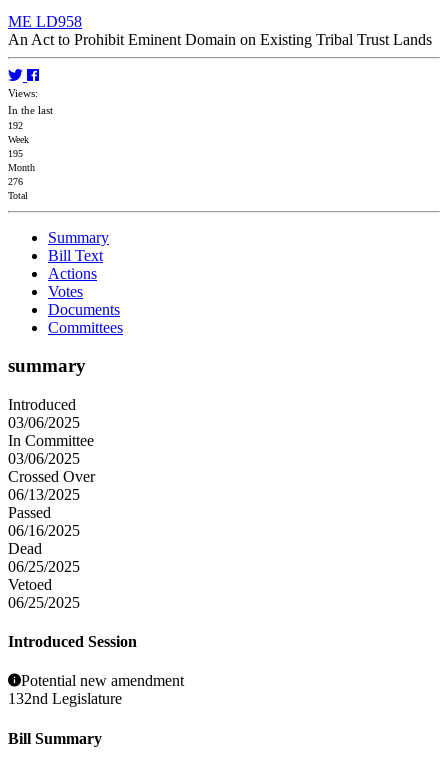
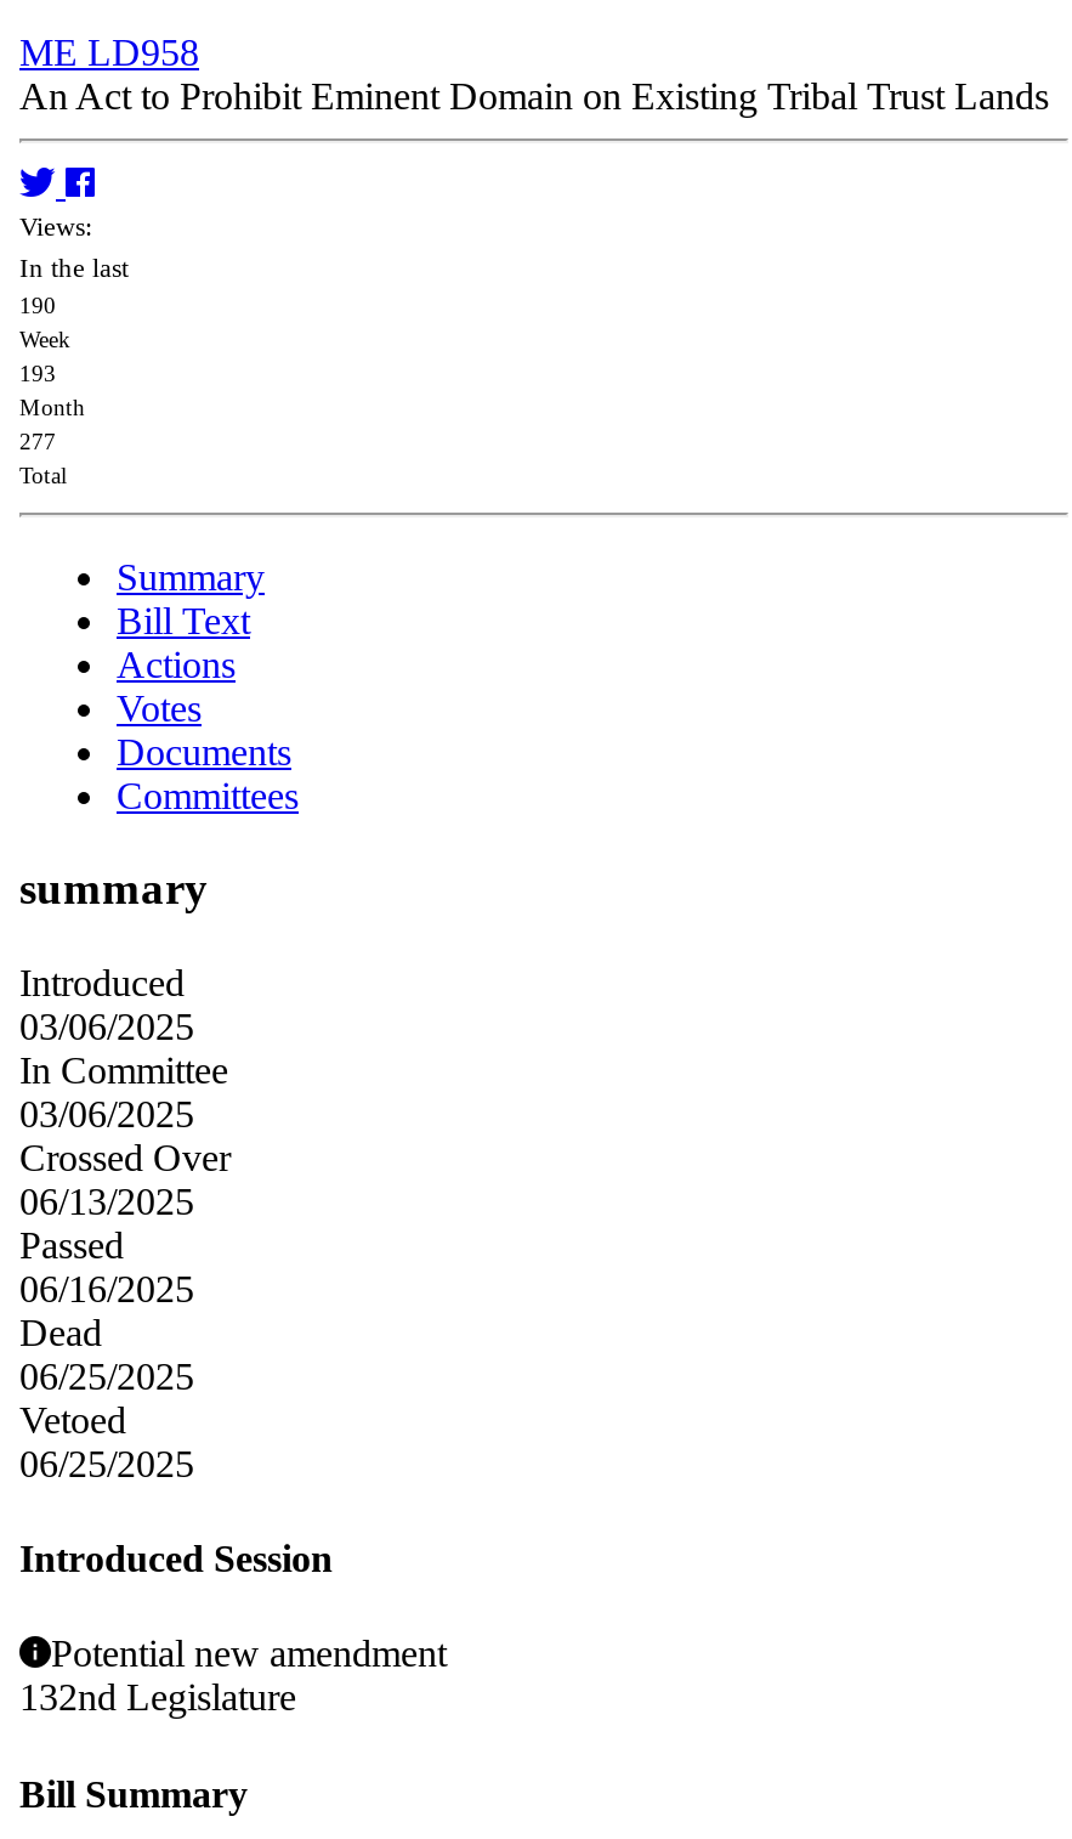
- 192
+ 190

- 195
+ 193

- 276
+ 277
